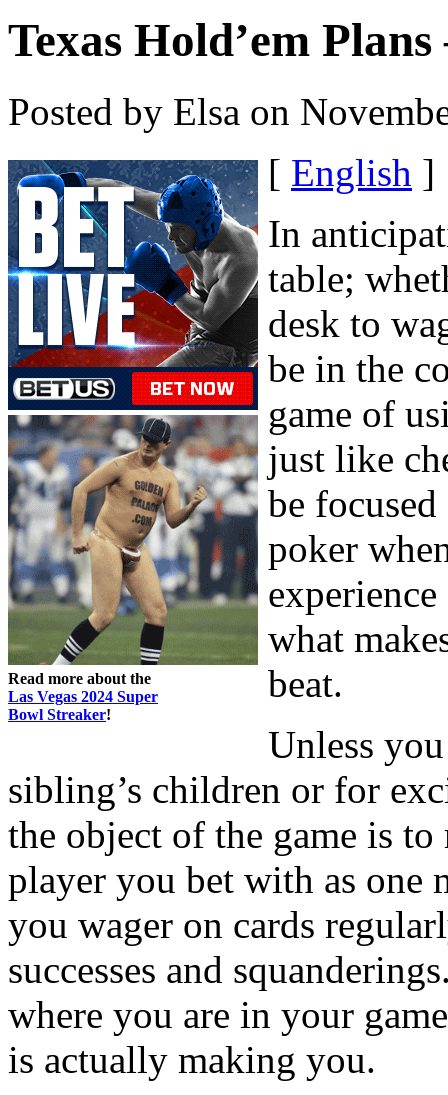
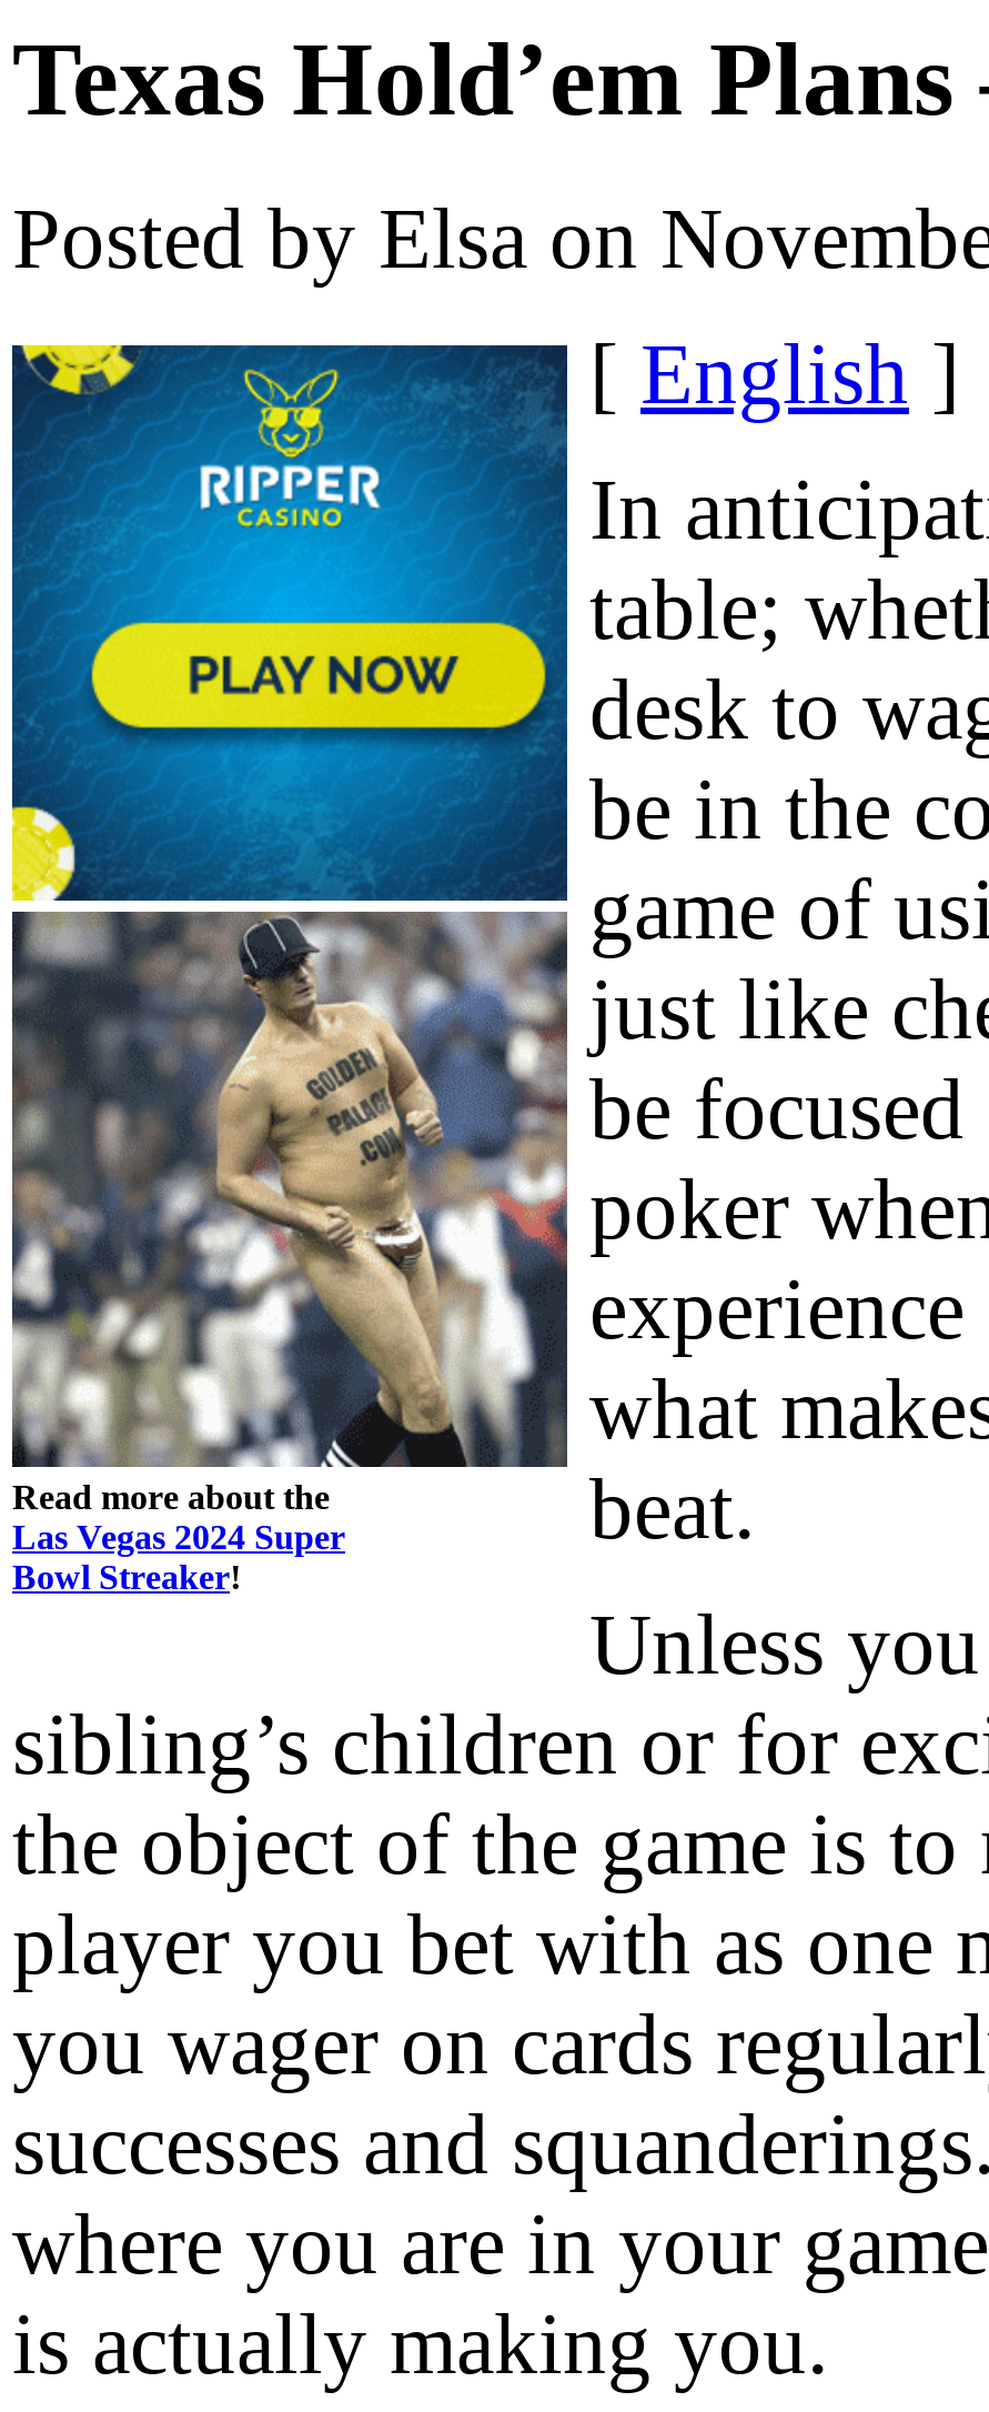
- [image]
+ [image]
